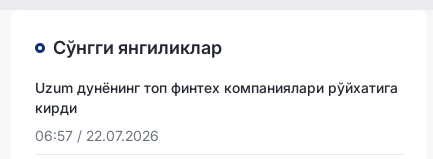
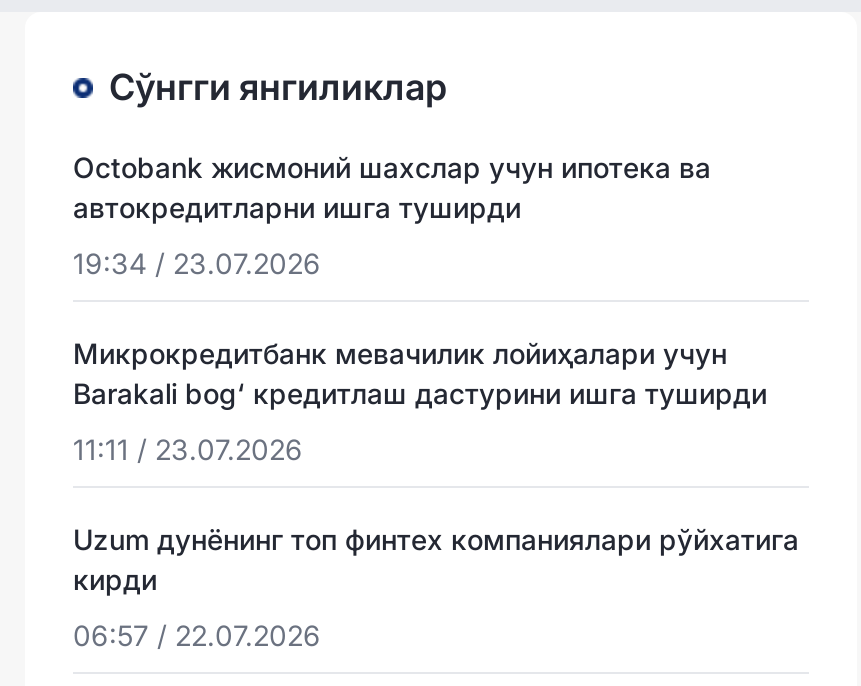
+ Octobank жисмоний шахслар учун ипотека ва
+ автокредитларни ишга туширди
+ 19:34 / 23.07.2026
+ Микрокредитбанк мевачилик лойиҳалари учун
+ Barakali bog‘ кредитлаш дастурини ишга туширди
+ 11:11 / 23.07.2026
